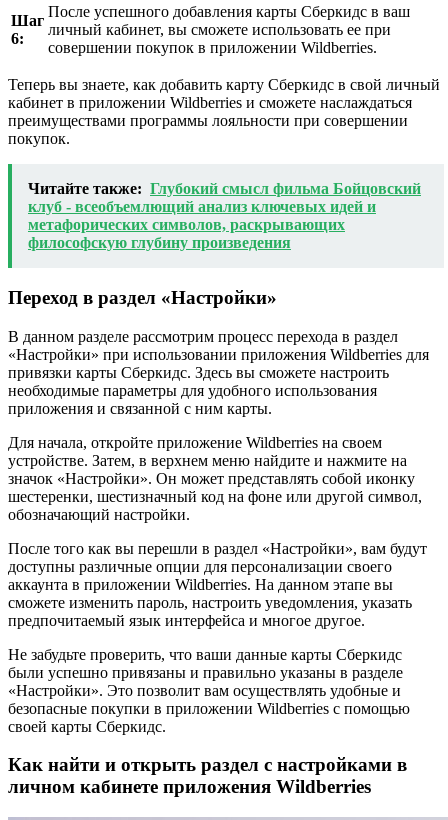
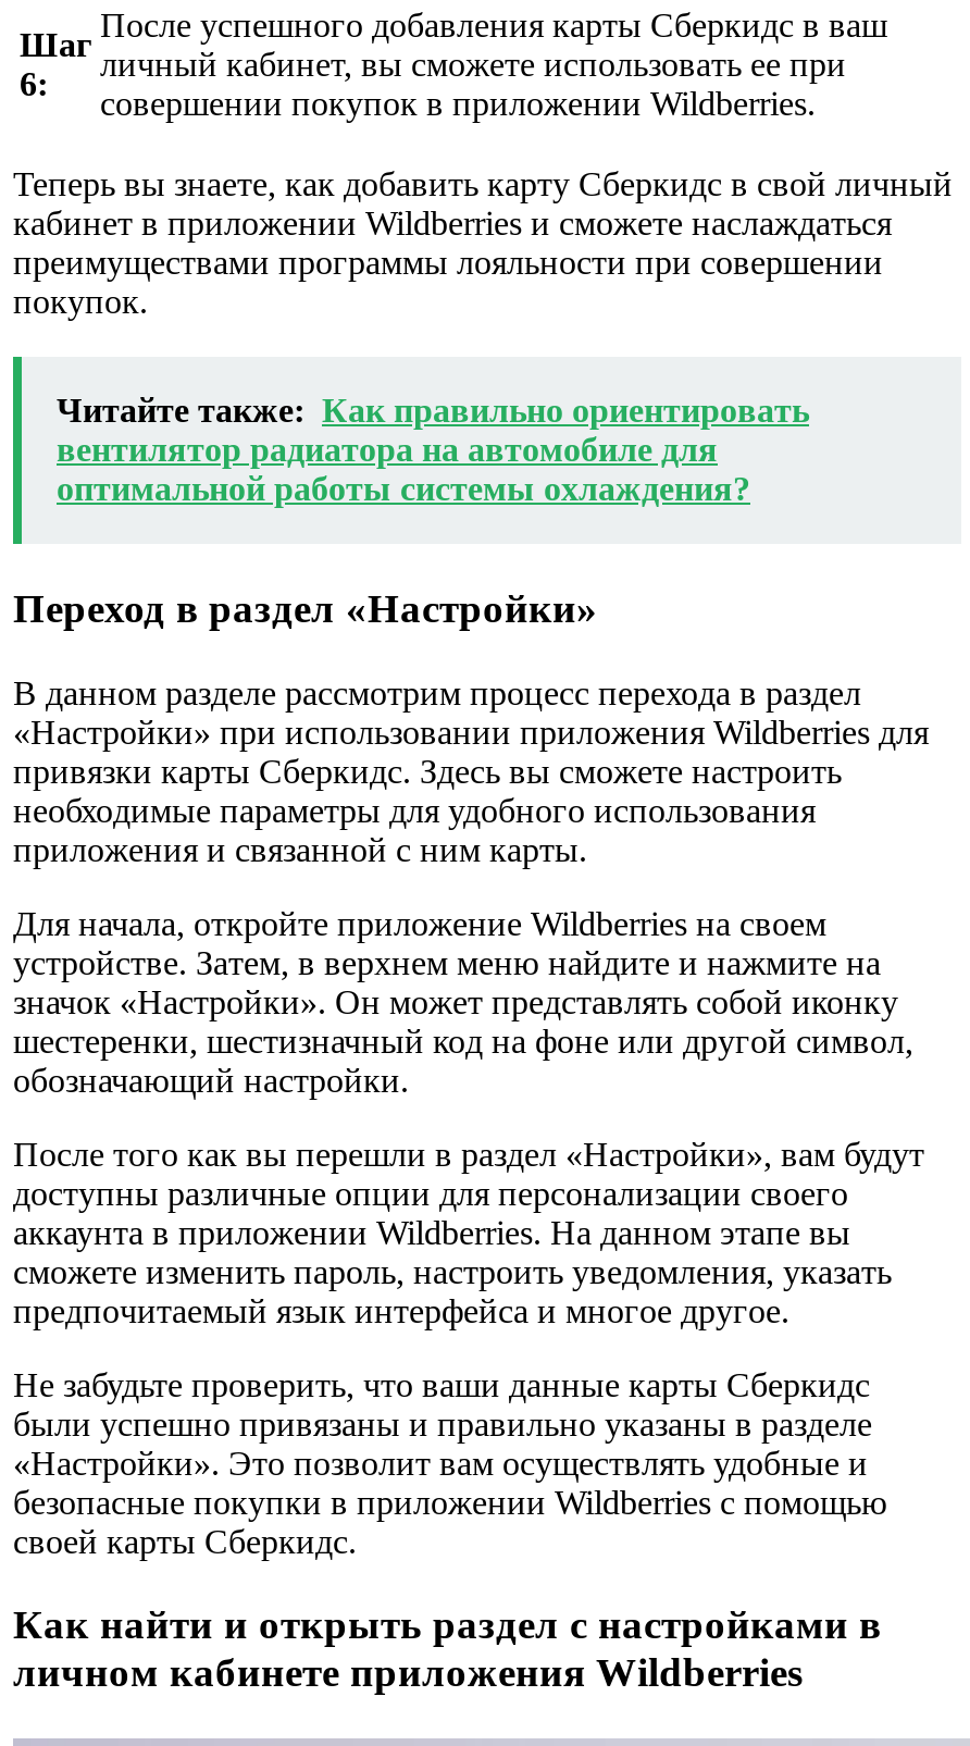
- Читайте также: Глубокий смысл фильма Бойцовский
- клуб - всеобъемлющий анализ ключевых идей и
- метафорических символов, раскрывающих
- философскую глубину произведения
+ Читайте также: Как правильно ориентировать
+ вентилятор радиатора на автомобиле для
+ оптимальной работы системы охлаждения?
